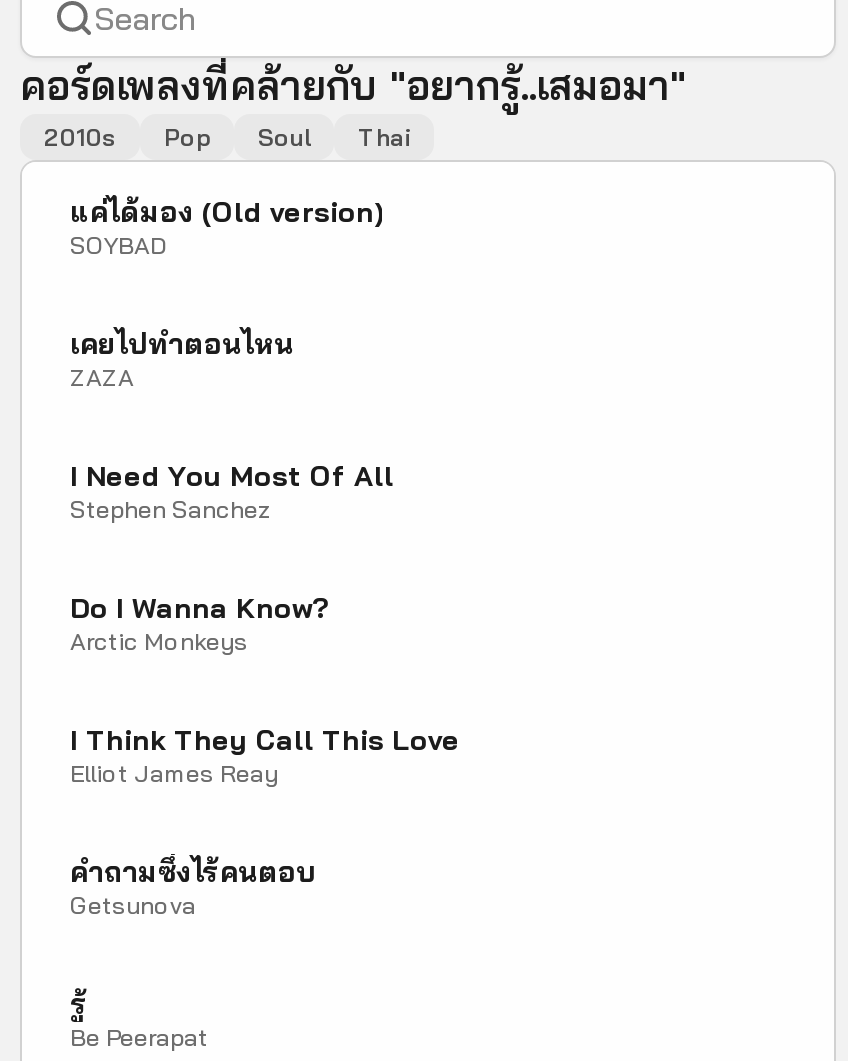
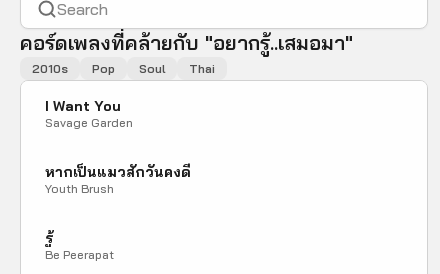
- แค่ได้มอง (Old version)
- SOYBAD
- เคยไปทำตอนไหน
- ZAZA
- I Need You Most Of All
- Stephen Sanchez
- Do I Wanna Know?
- Arctic Monkeys
- I Think They Call This Love
- Elliot James Reay
- คำถามซึ่งไร้คนตอบ
- Getsunova
+ I Want You
+ Savage Garden
+ หากเป็นแมวสักวันคงดี
+ Youth Brush
